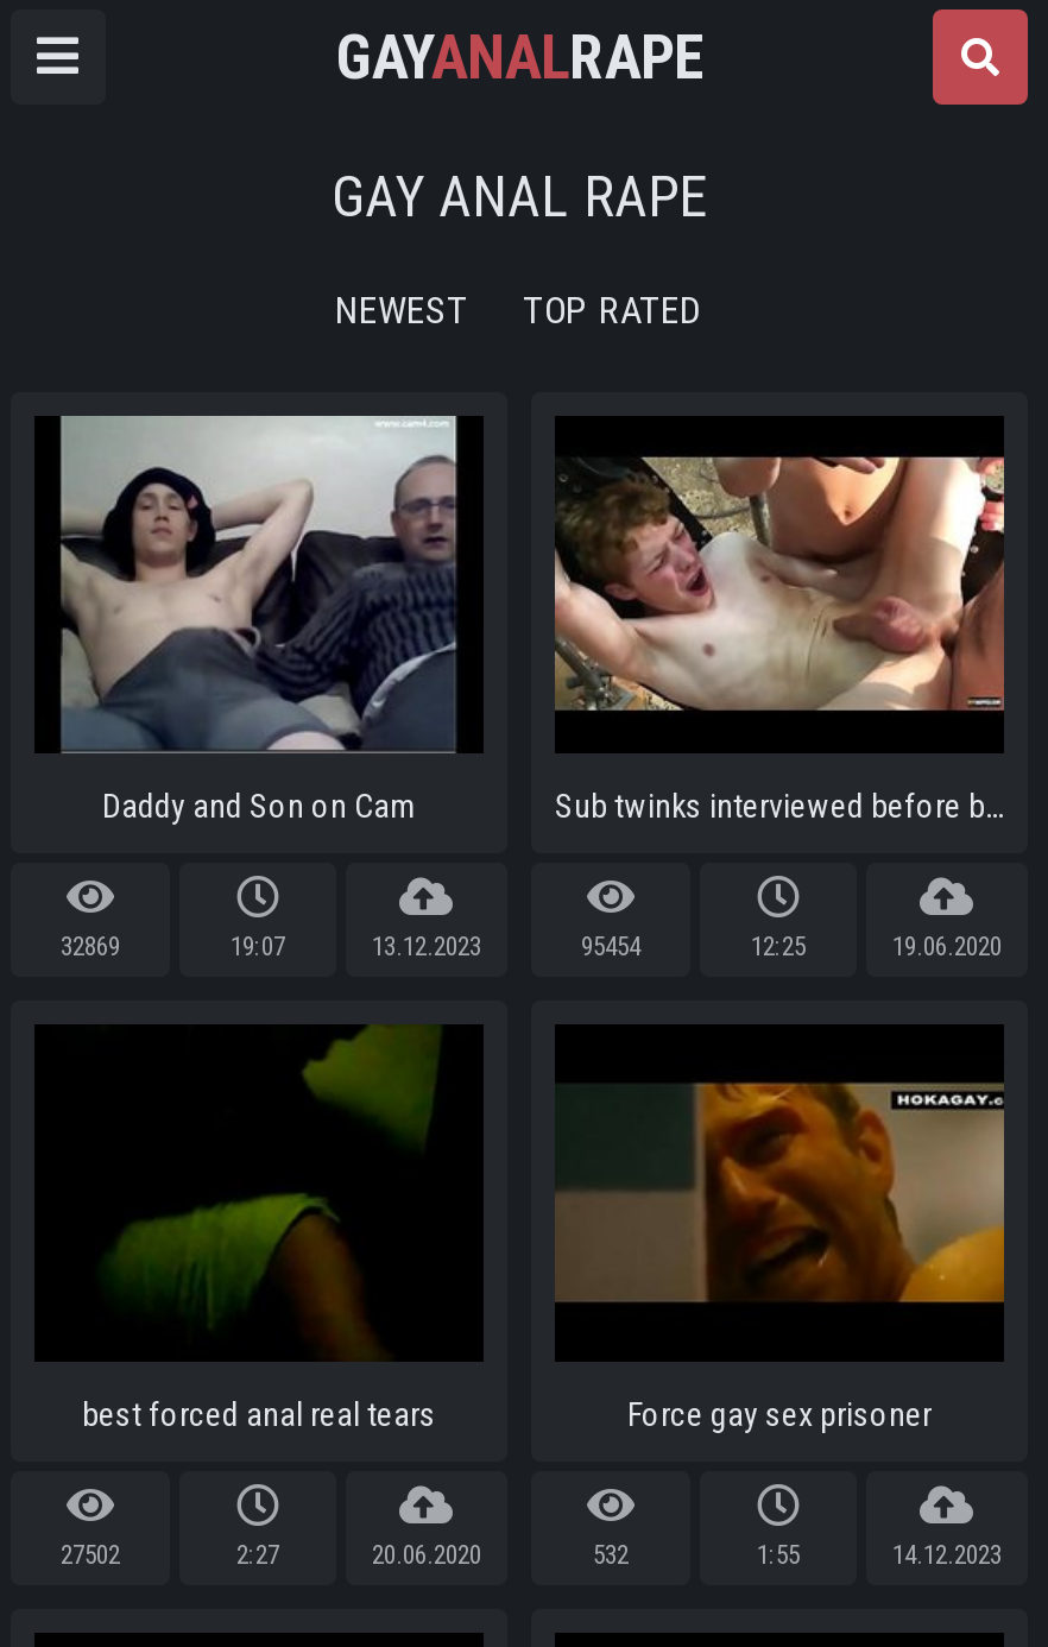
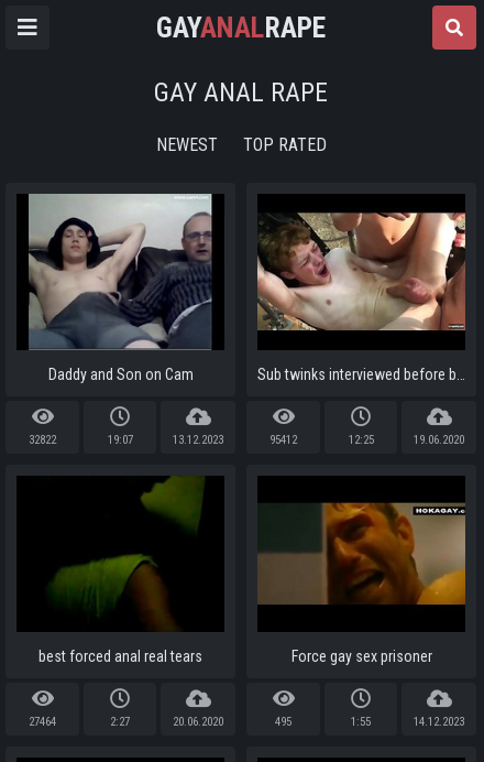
- 32869
+ 32822

- 95454
+ 95412

- 27502
+ 27464

- 532
+ 495
